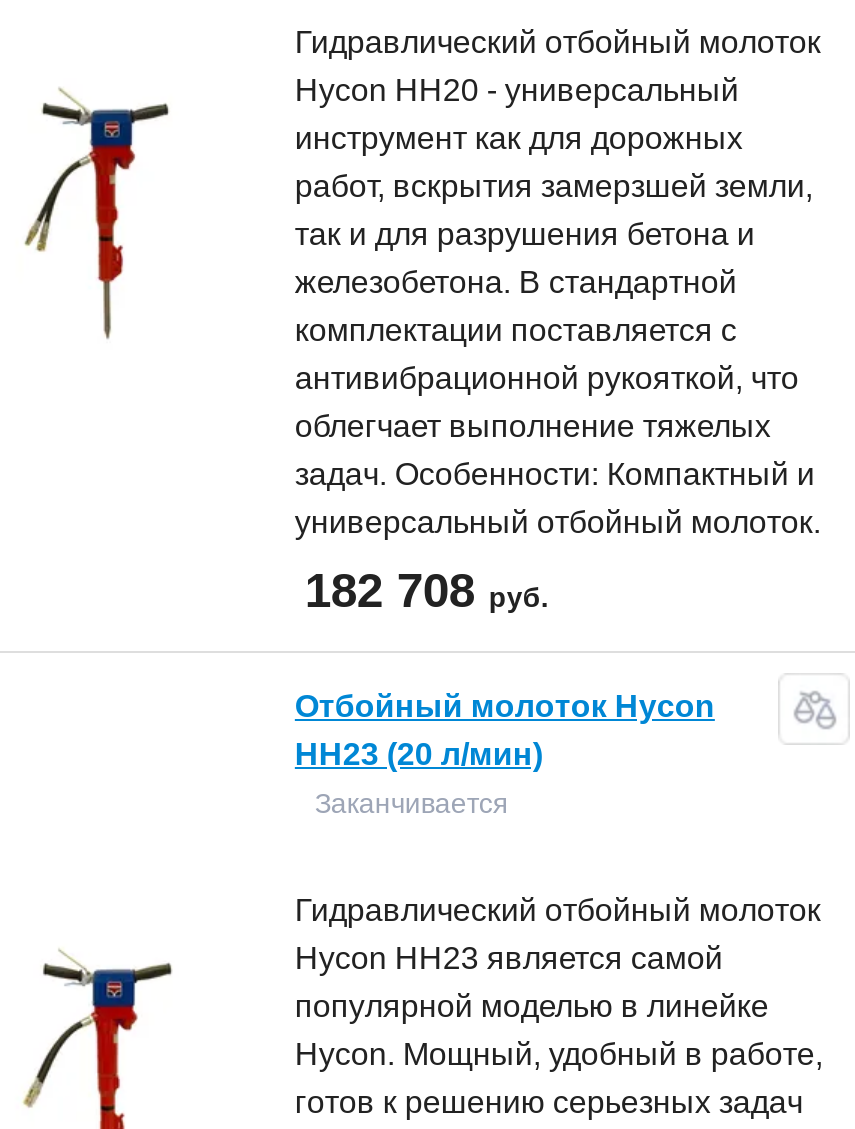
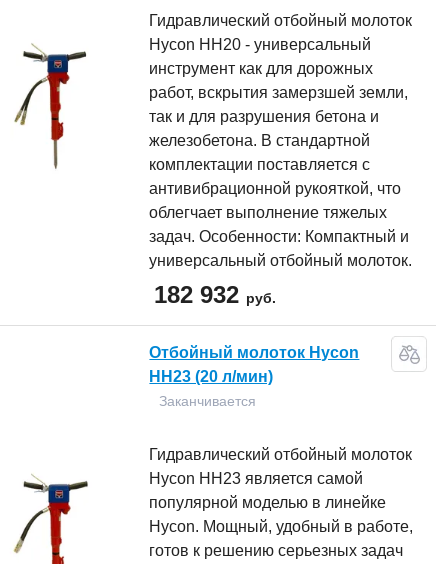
- 182 708 руб.
+ 182 932 руб.
